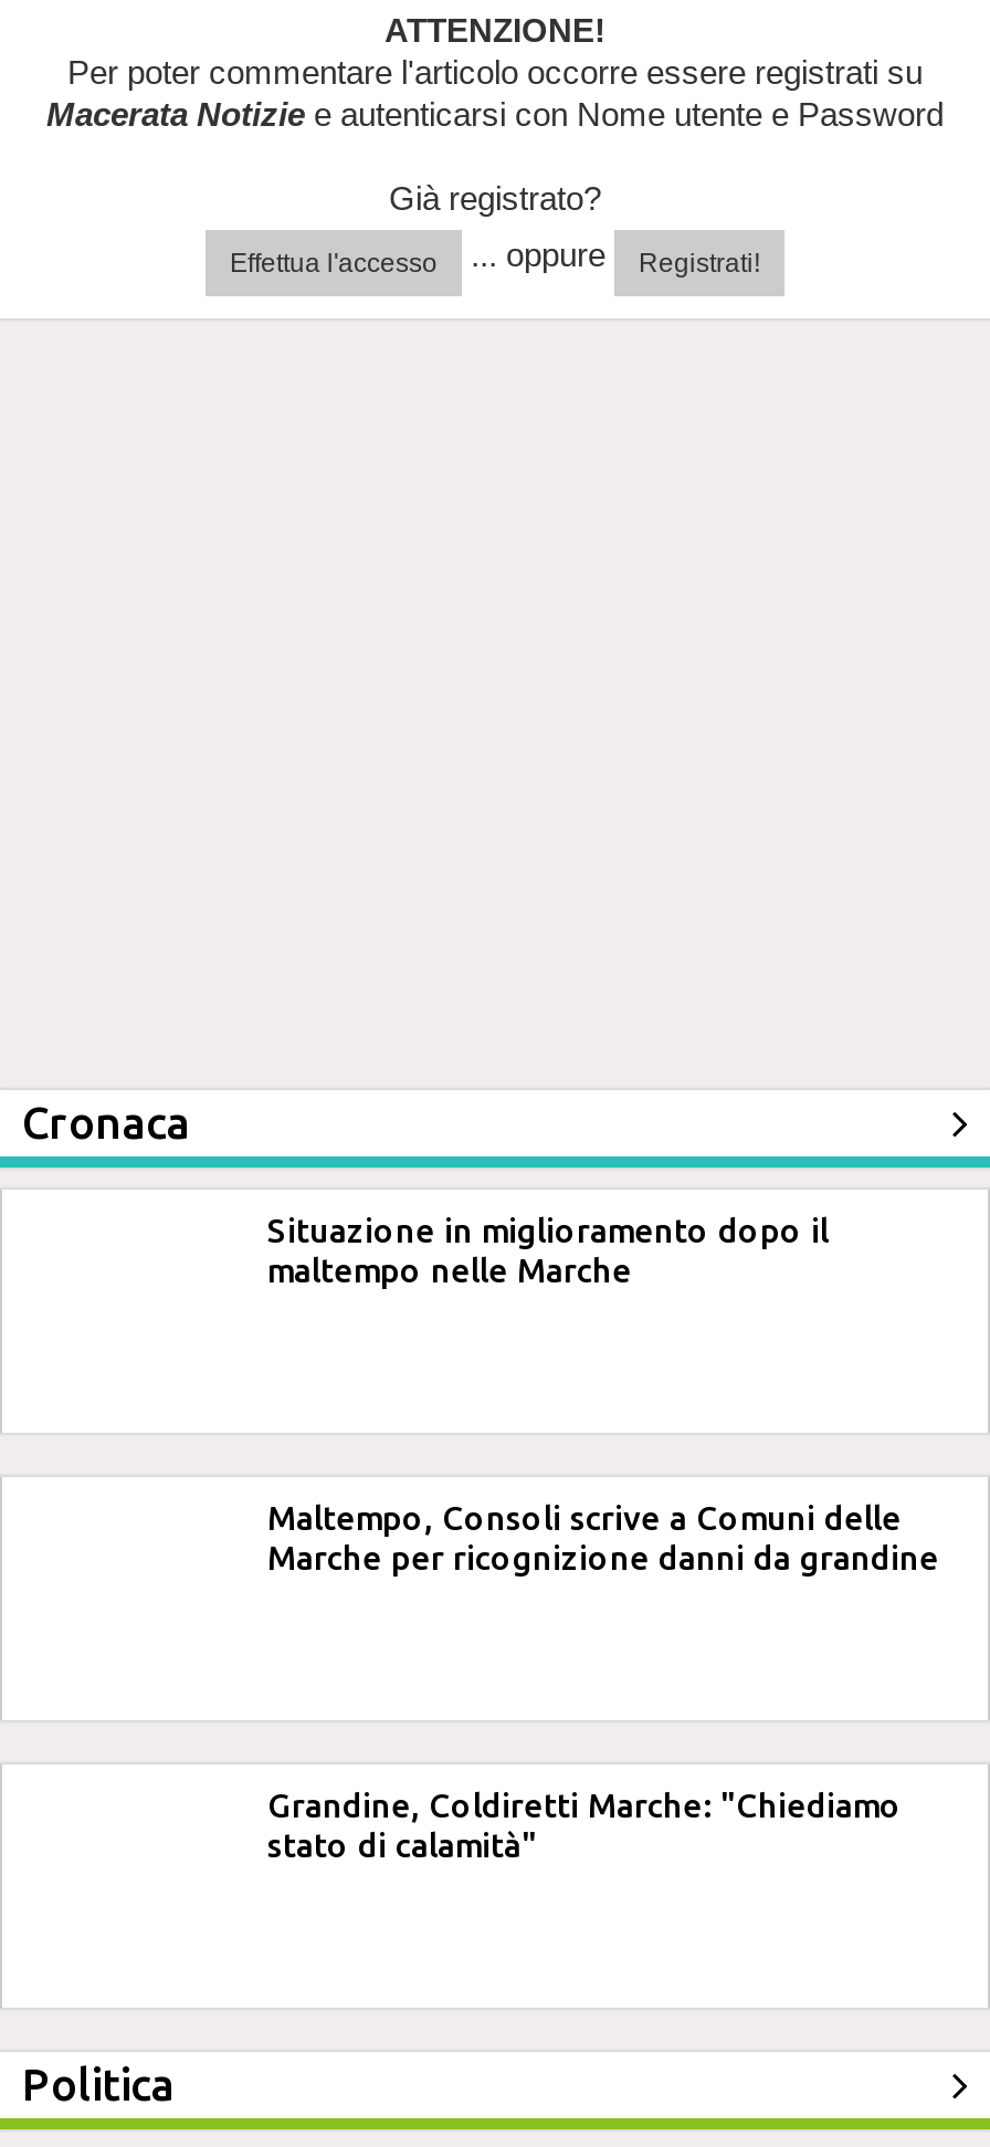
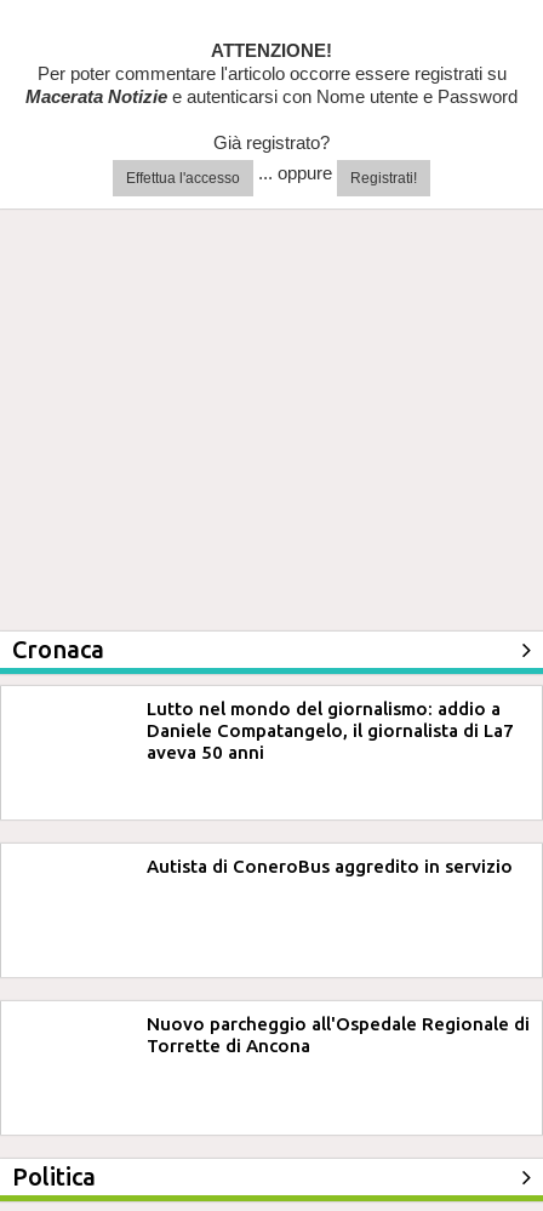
- Situazione in miglioramento dopo il
- maltempo nelle Marche
+ Lutto nel mondo del giornalismo: addio a
+ Daniele Compatangelo, il giornalista di La7
+ aveva 50 anni

- Maltempo, Consoli scrive a Comuni delle
- Marche per ricognizione danni da grandine
+ Autista di ConeroBus aggredito in servizio

- Grandine, Coldiretti Marche: "Chiediamo
- stato di calamità"
+ Nuovo parcheggio all'Ospedale Regionale di
+ Torrette di Ancona
